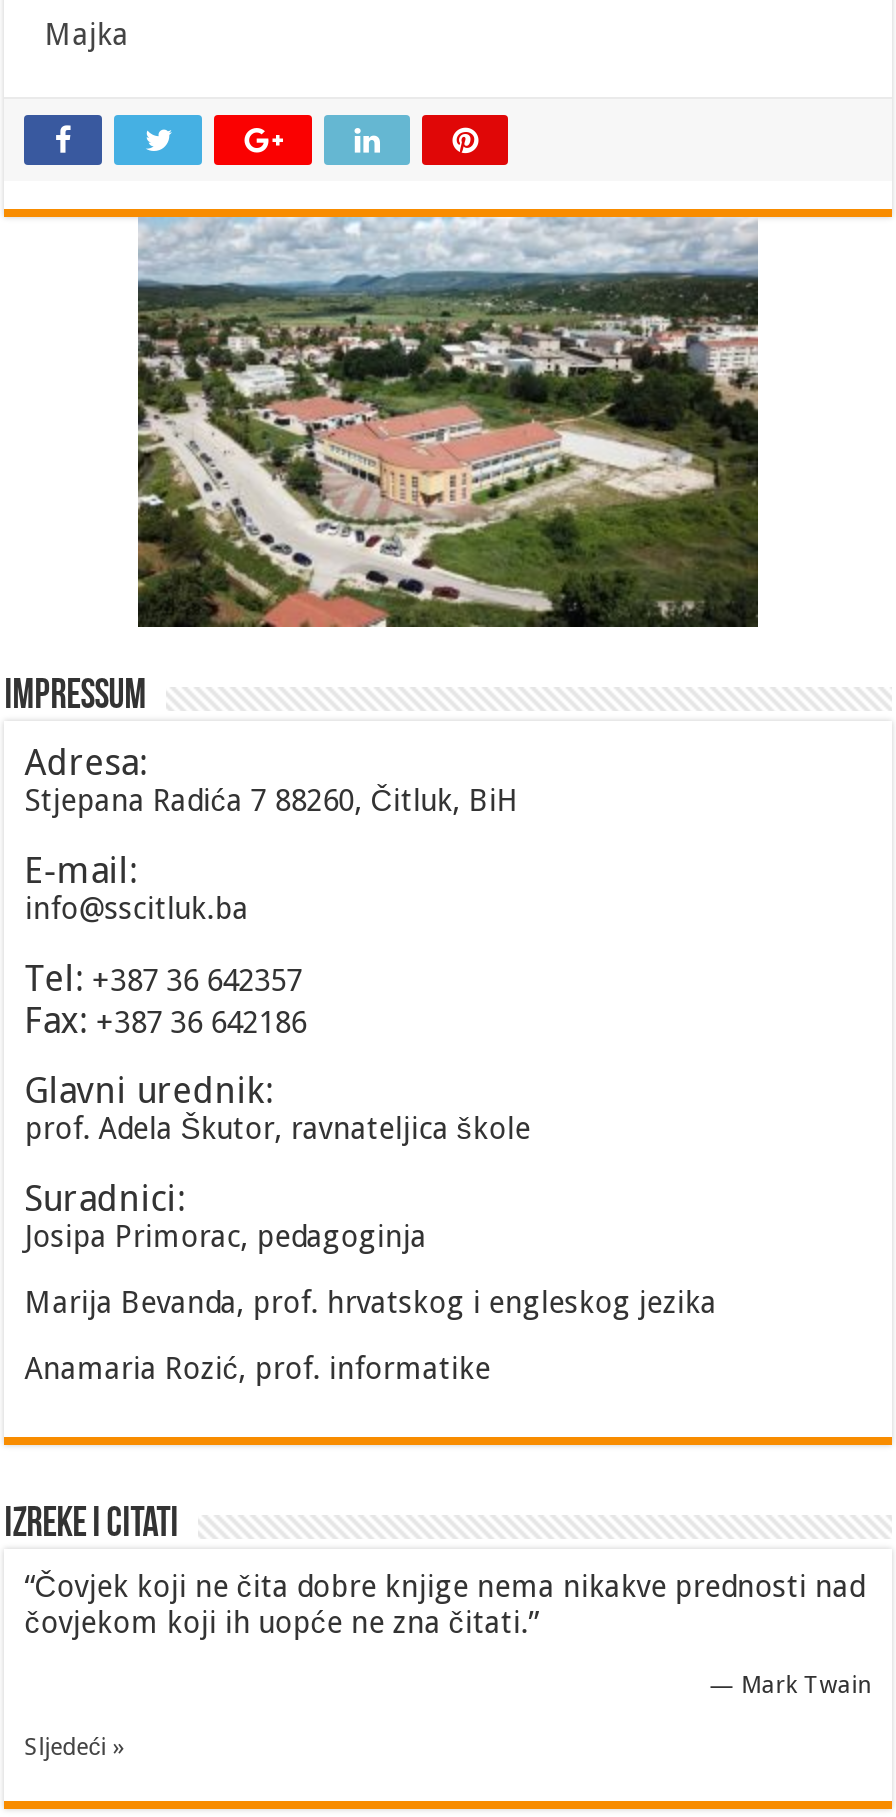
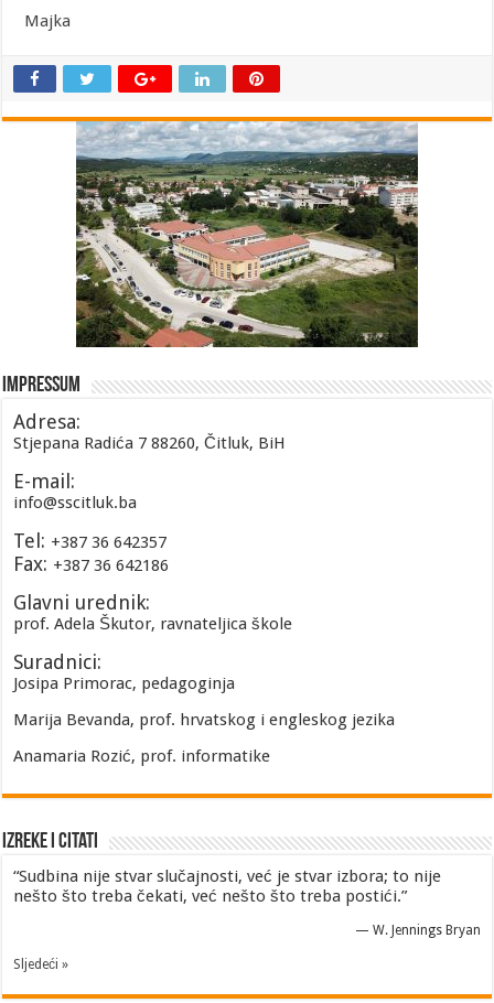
- “Čovjek koji ne čita dobre knjige nema nikakve prednosti nad
- čovjekom koji ih uopće ne zna čitati.”
+ “Sudbina nije stvar slučajnosti, već je stvar izbora; to nije
+ nešto što treba čekati, već nešto što treba postići.”

- — Mark Twain
+ — W. Jennings Bryan
